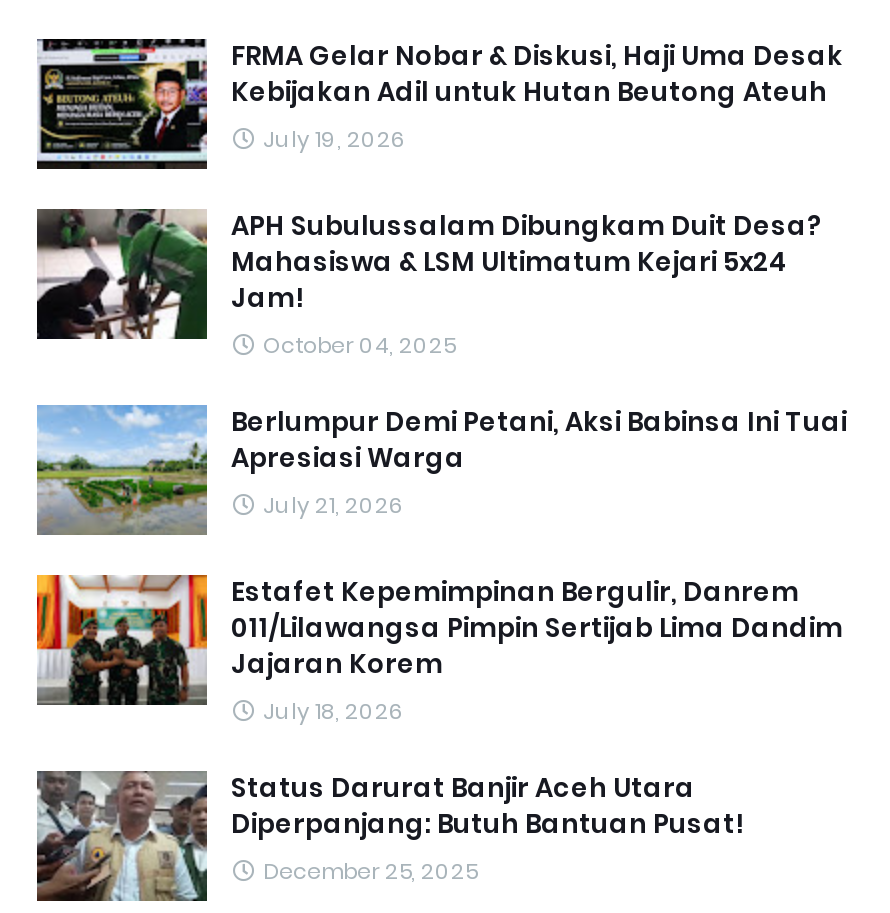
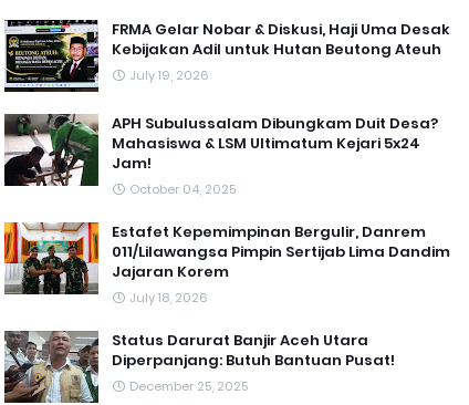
- [image]
- Berlumpur Demi Petani, Aksi Babinsa Ini Tuai
- Apresiasi Warga
- July 21, 2026
